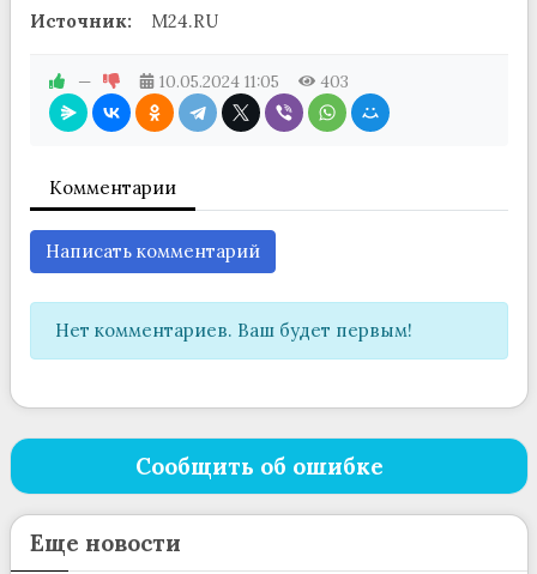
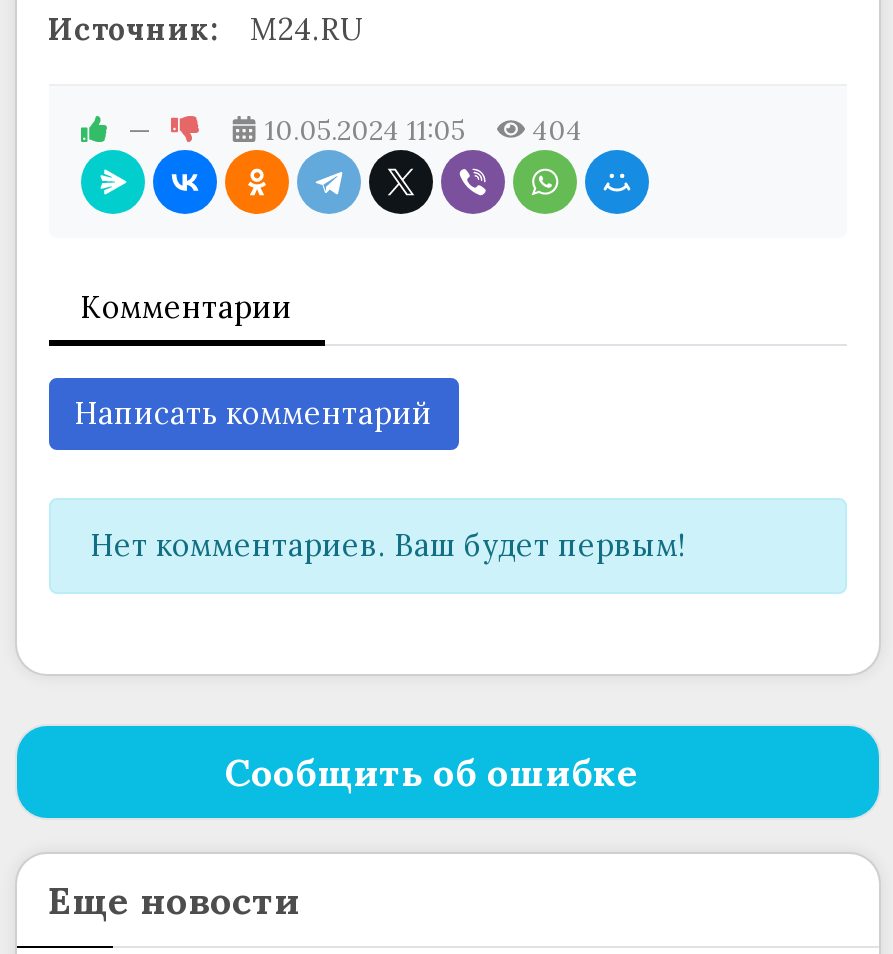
- 10.05.2024 11:05 403
+ 10.05.2024 11:05 404
